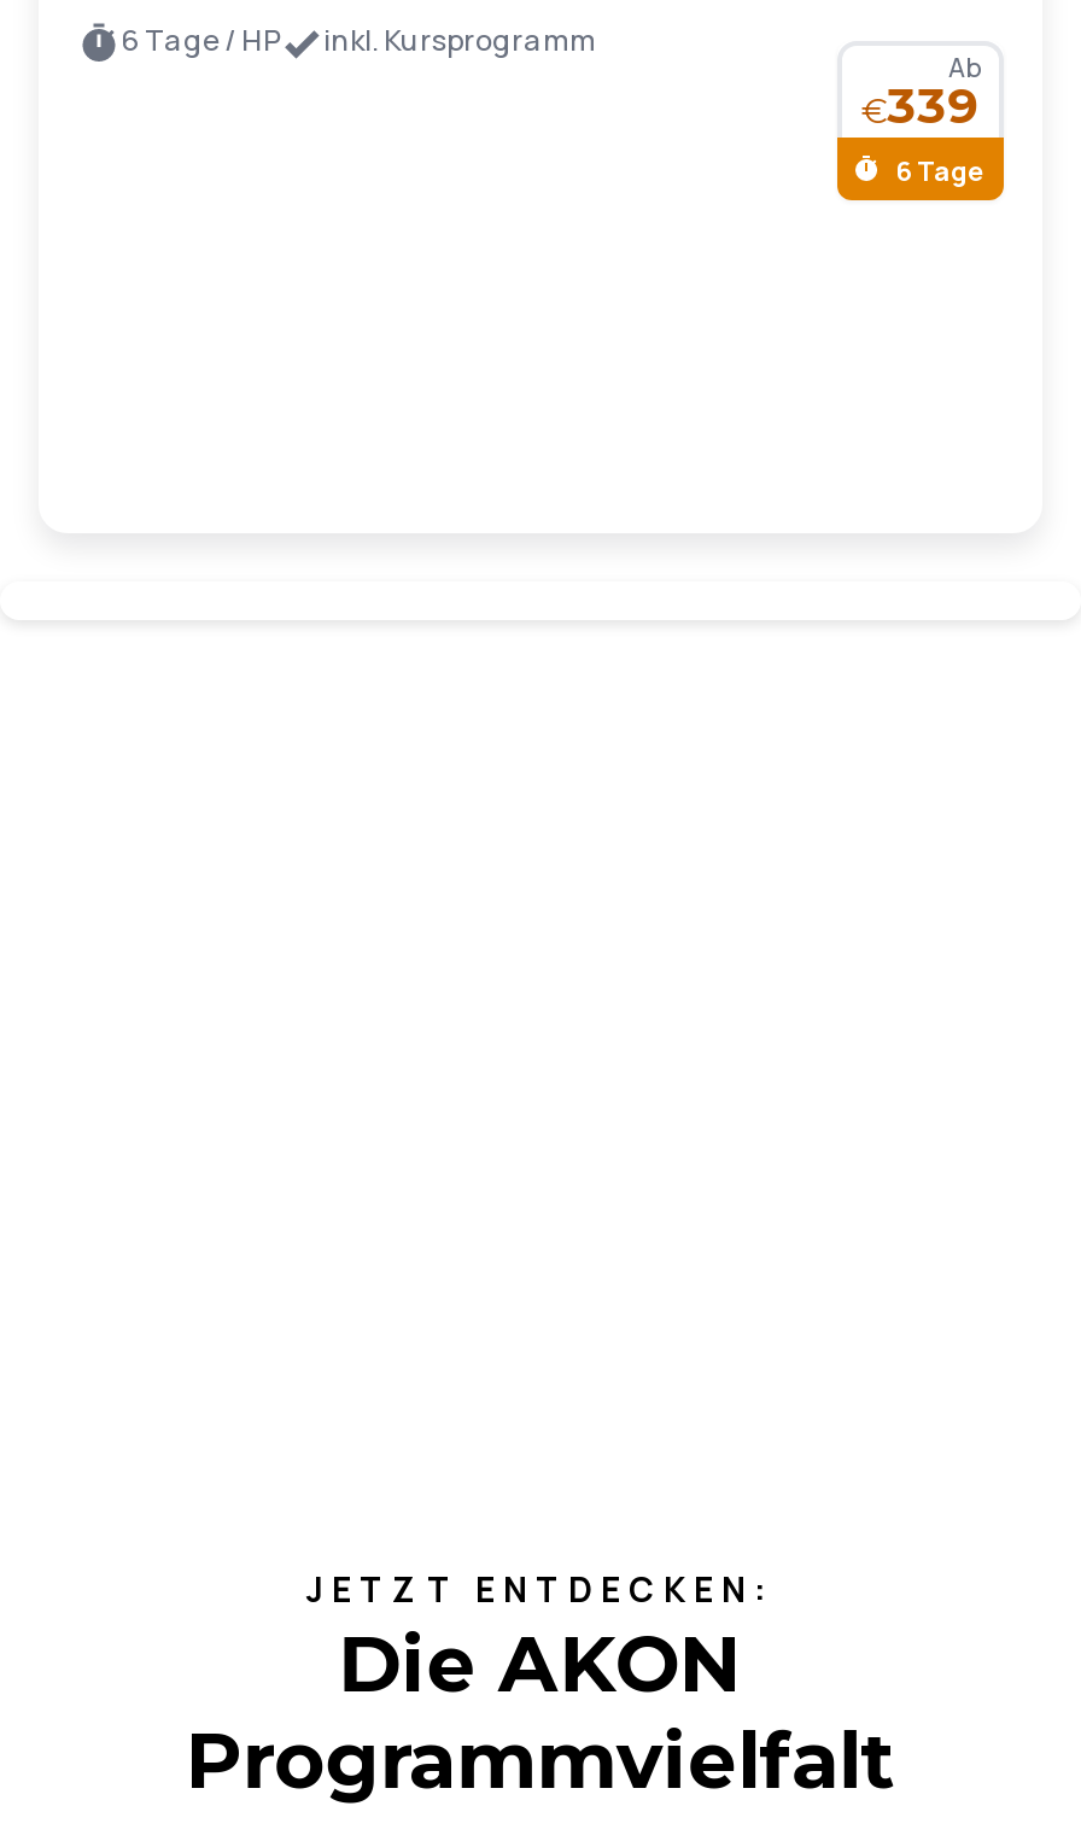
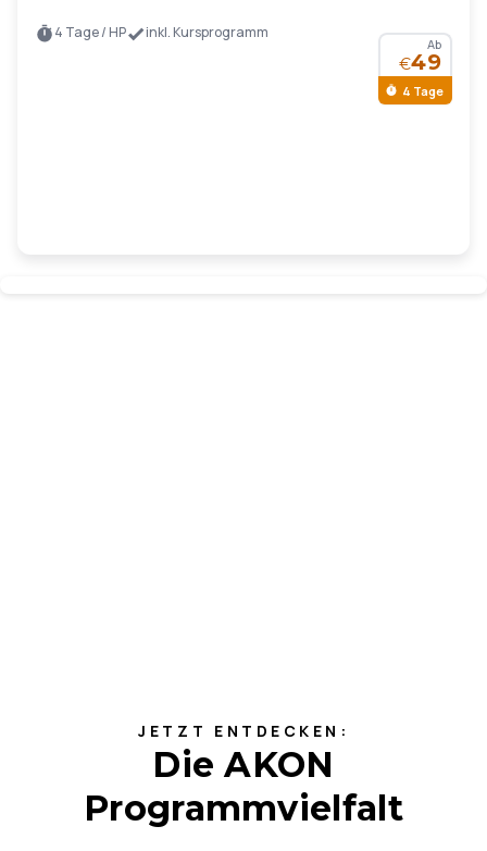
- 6 Tage / HP inkl. Kursprogramm
+ 4 Tage / HP inkl. Kursprogramm

- €339
- 6 Tage
+ €49
+ 4 Tage
